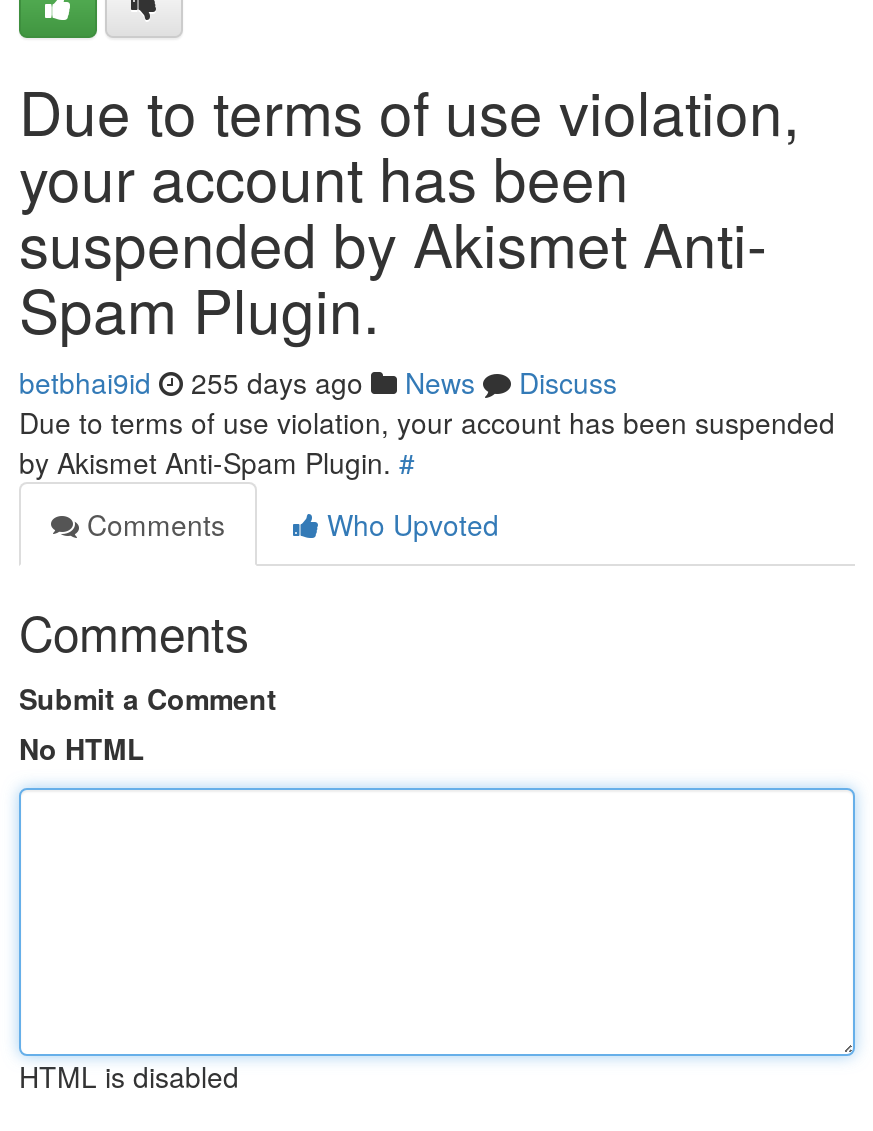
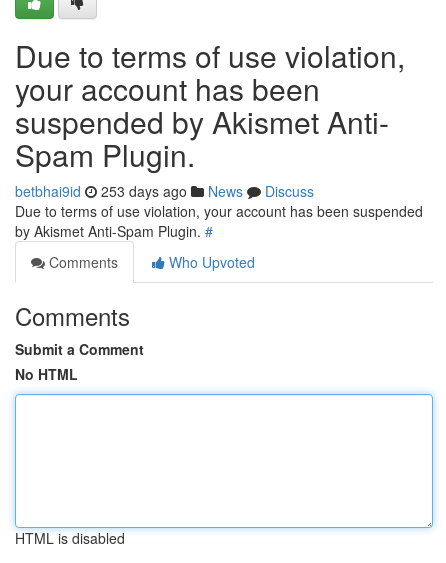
- betbhai9id 255 days ago News Discuss
+ betbhai9id 253 days ago News Discuss
